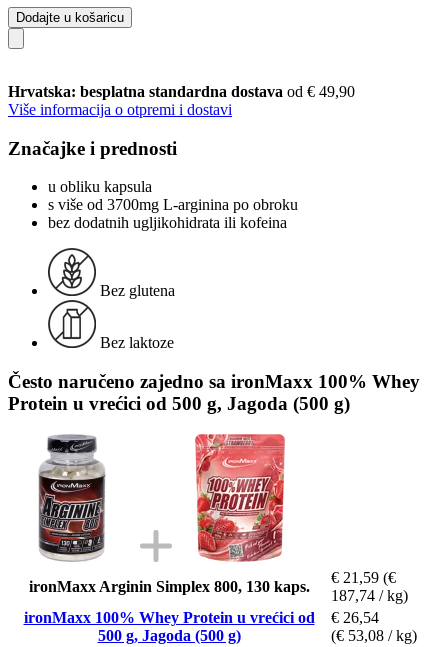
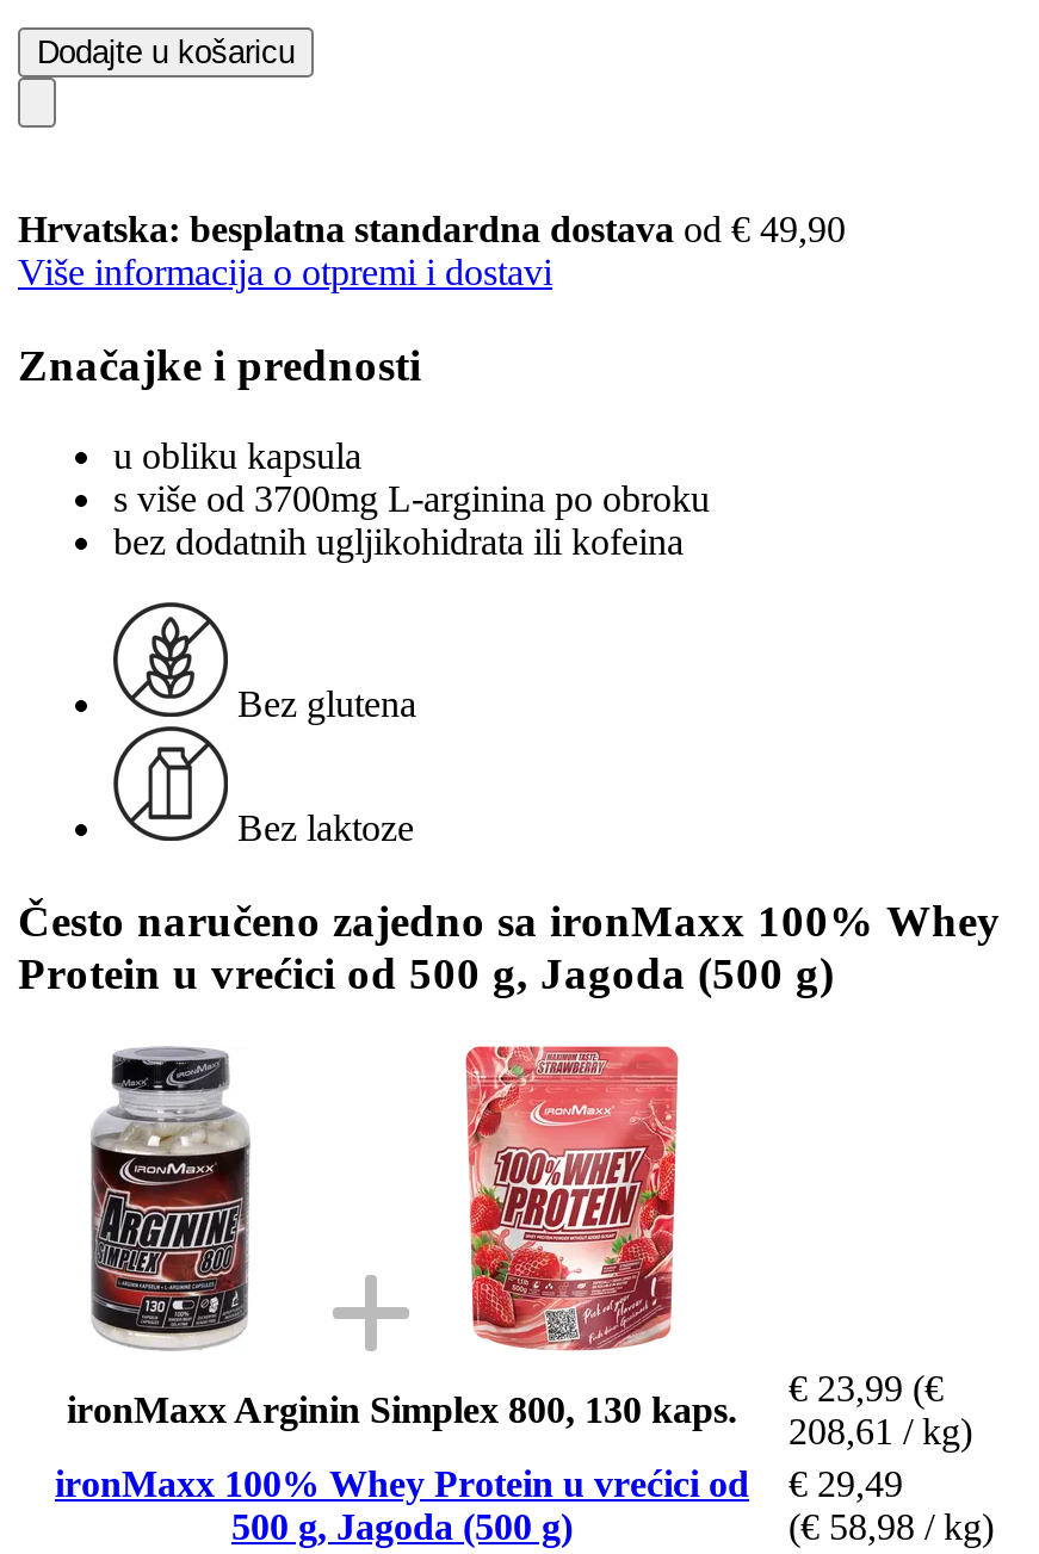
- € 21,59 (€
+ € 23,99 (€

- 187,74 / kg)
+ 208,61 / kg)

- ironMaxx 100% Whey Protein u vrećici od € 26,54
+ ironMaxx 100% Whey Protein u vrećici od € 29,49

- (€ 53,08 / kg)
+ (€ 58,98 / kg)
